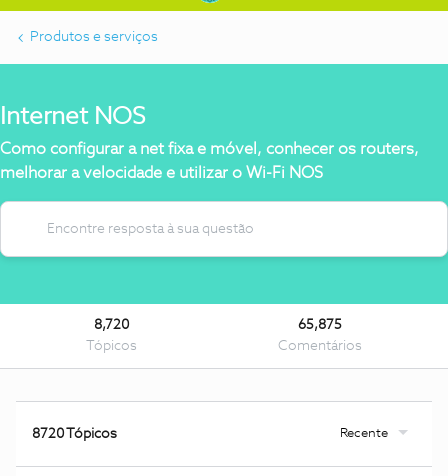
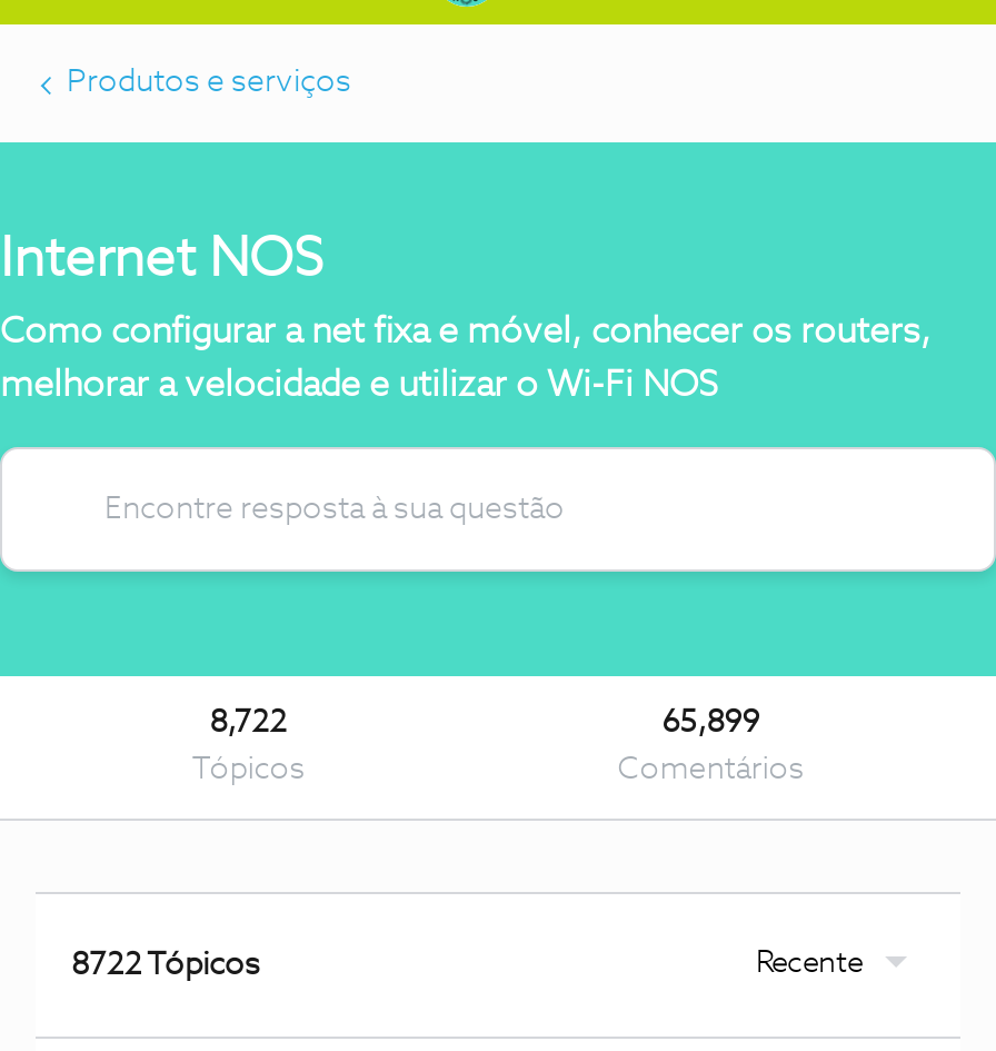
- 8,720
+ 8,722

- 65,875
+ 65,899

- 8720 Tópicos
+ 8722 Tópicos
